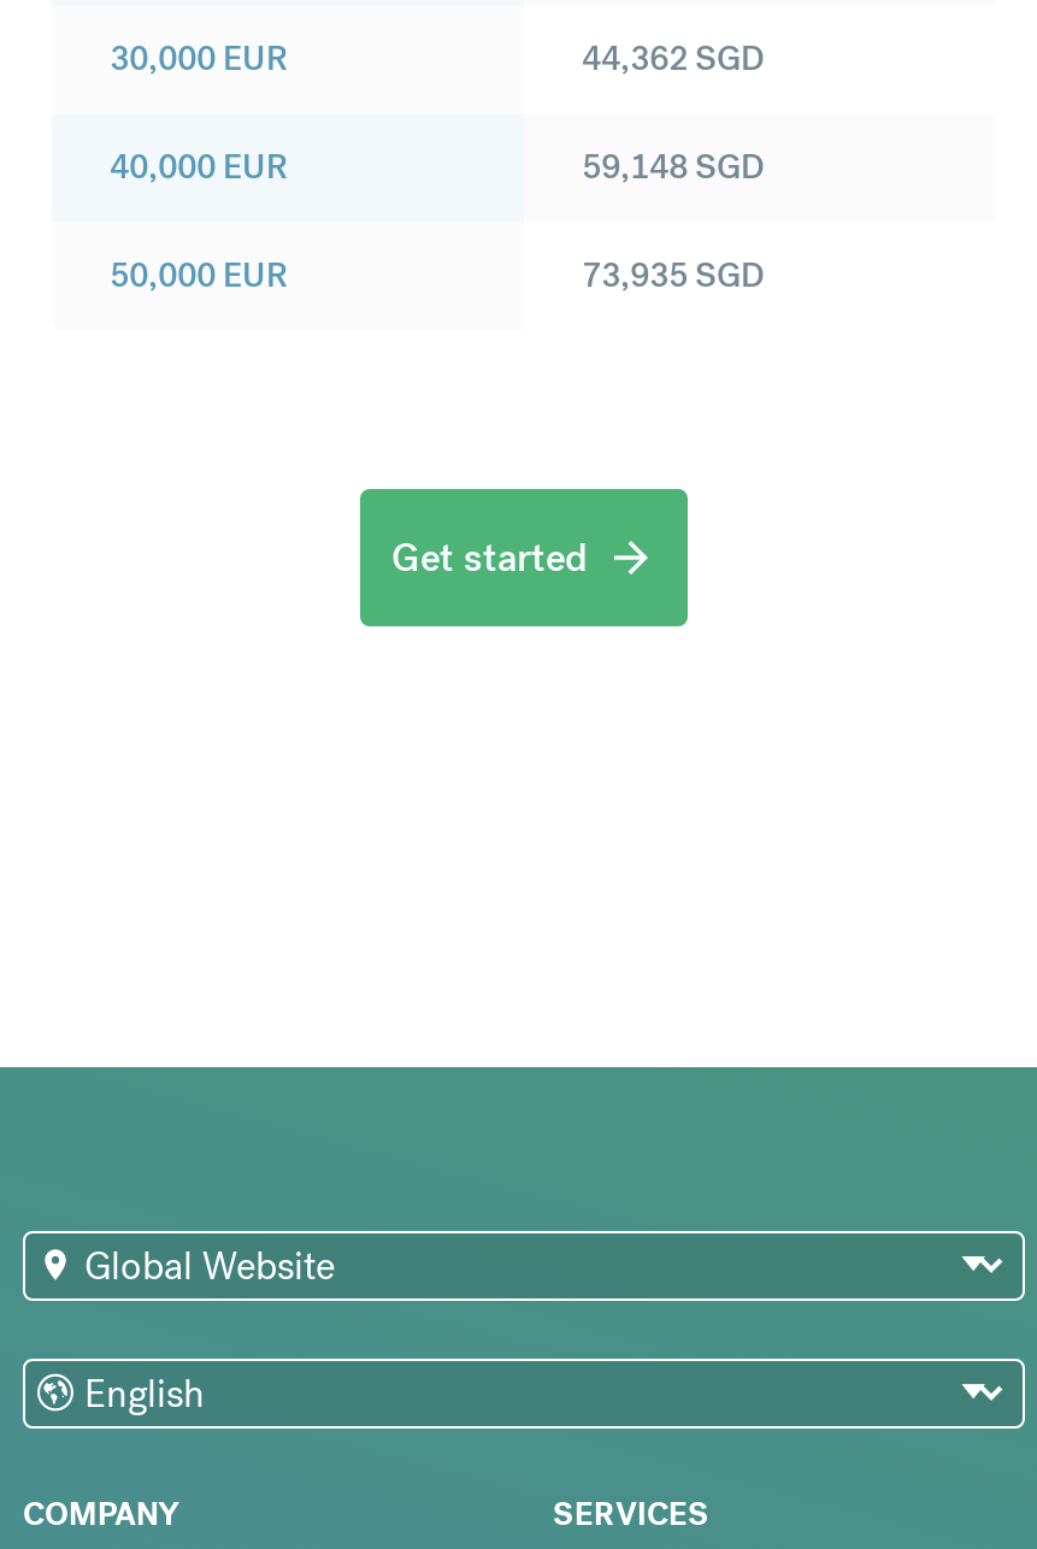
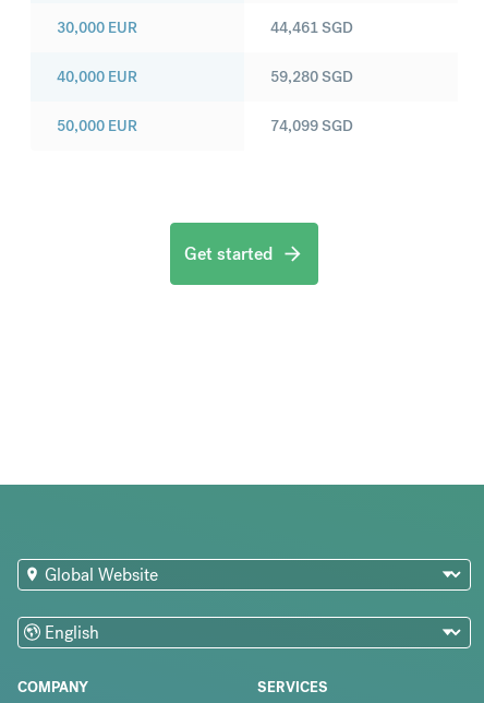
- 44,362 SGD
+ 44,461 SGD

- 59,148 SGD
+ 59,280 SGD

- 73,935 SGD
+ 74,099 SGD
